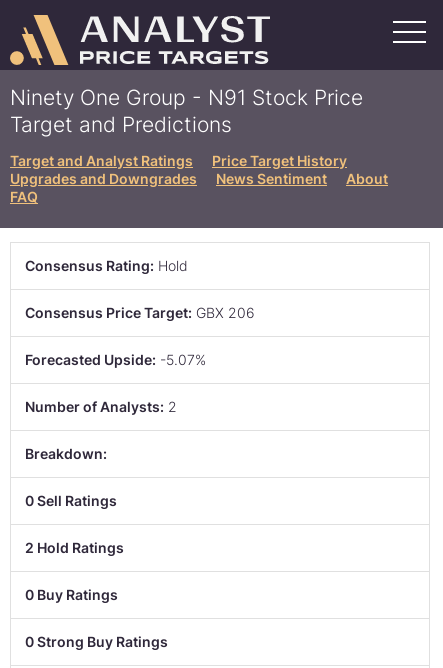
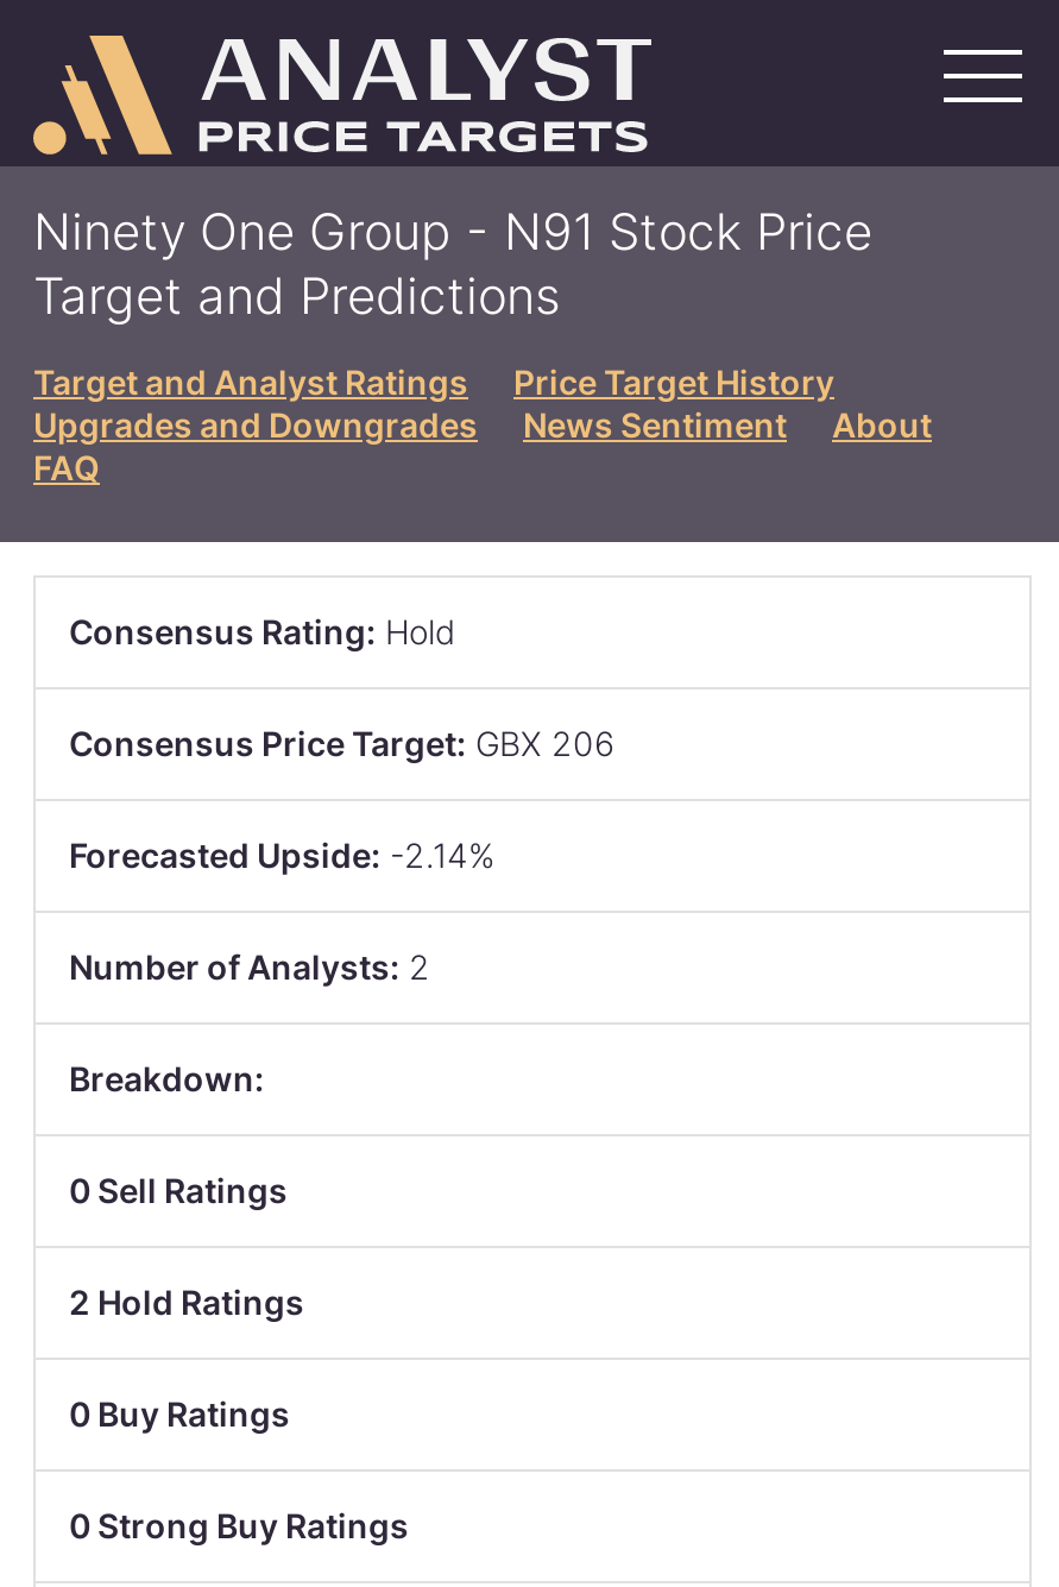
- Forecasted Upside: -5.07%
+ Forecasted Upside: -2.14%
